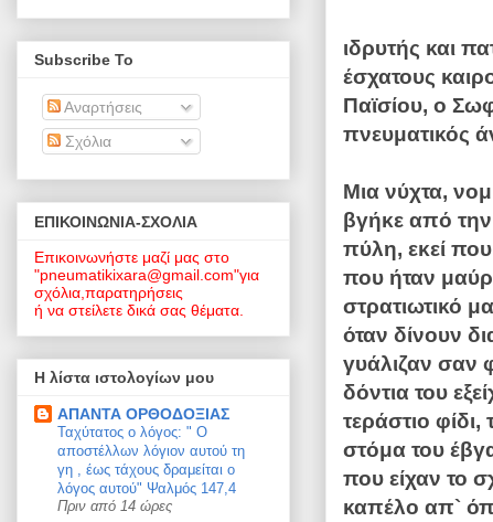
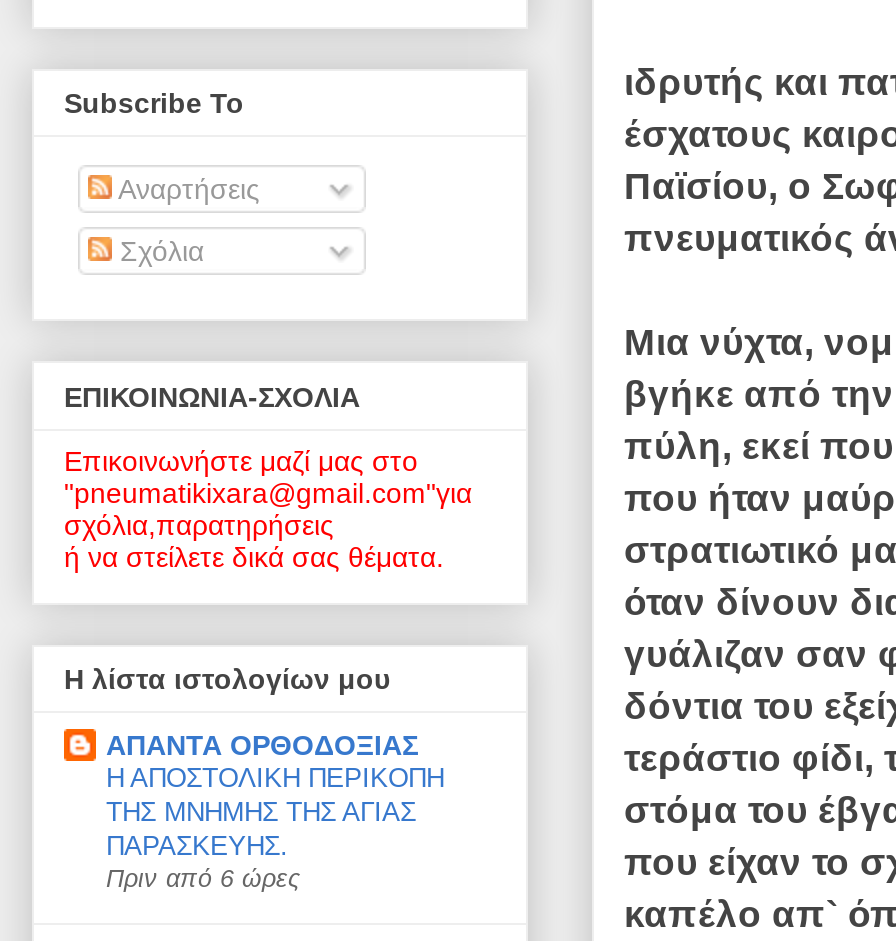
- Ταχύτατος ο λόγος: " Ο
- αποστέλλων λόγιον αυτού τη
- γη , έως τάχους δραμείται ο
- λόγος αυτού" Ψαλμός 147,4
- Πριν από 14 ώρες
+ Η ΑΠΟΣΤΟΛΙΚΗ ΠΕΡΙΚΟΠΗ
+ ΤΗΣ ΜΝΗΜΗΣ ΤΗΣ ΑΓΙΑΣ
+ ΠΑΡΑΣΚΕΥΗΣ.
+ Πριν από 6 ώρες
